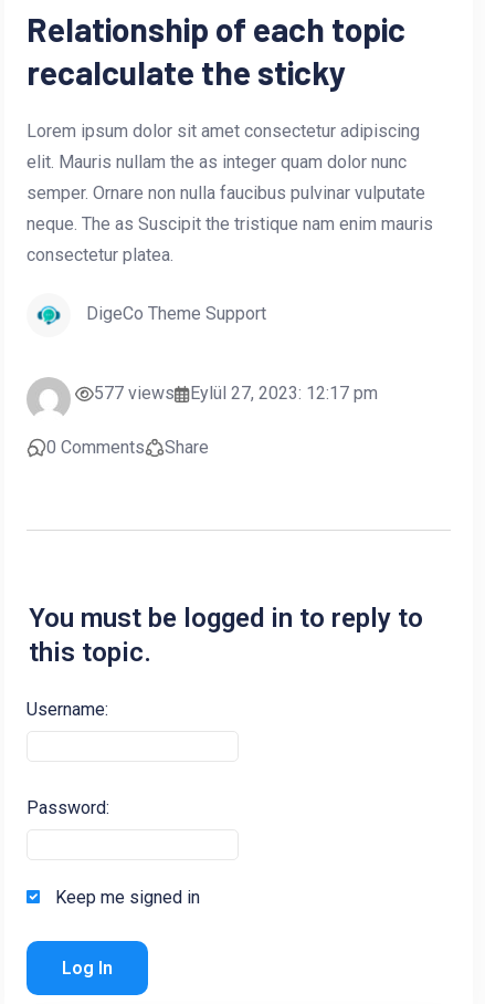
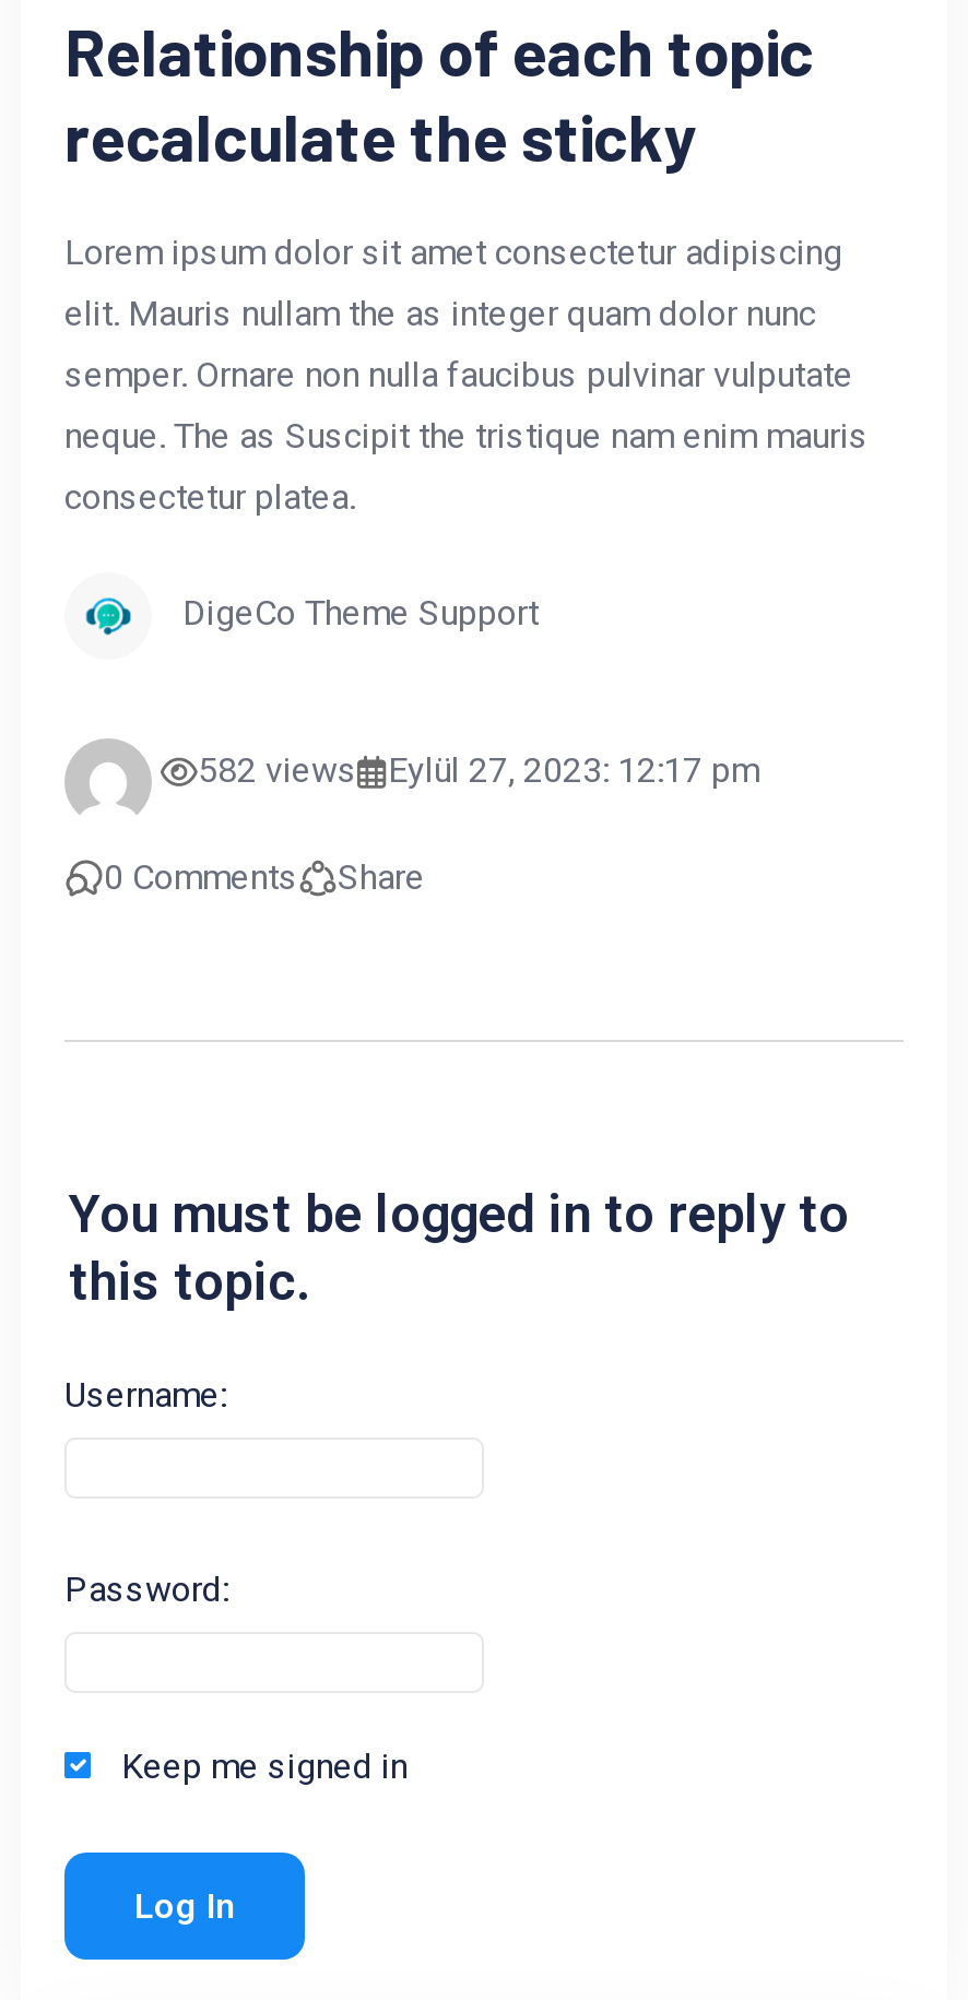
- 577 views Eylül 27, 2023: 12:17 pm
+ 582 views Eylül 27, 2023: 12:17 pm
